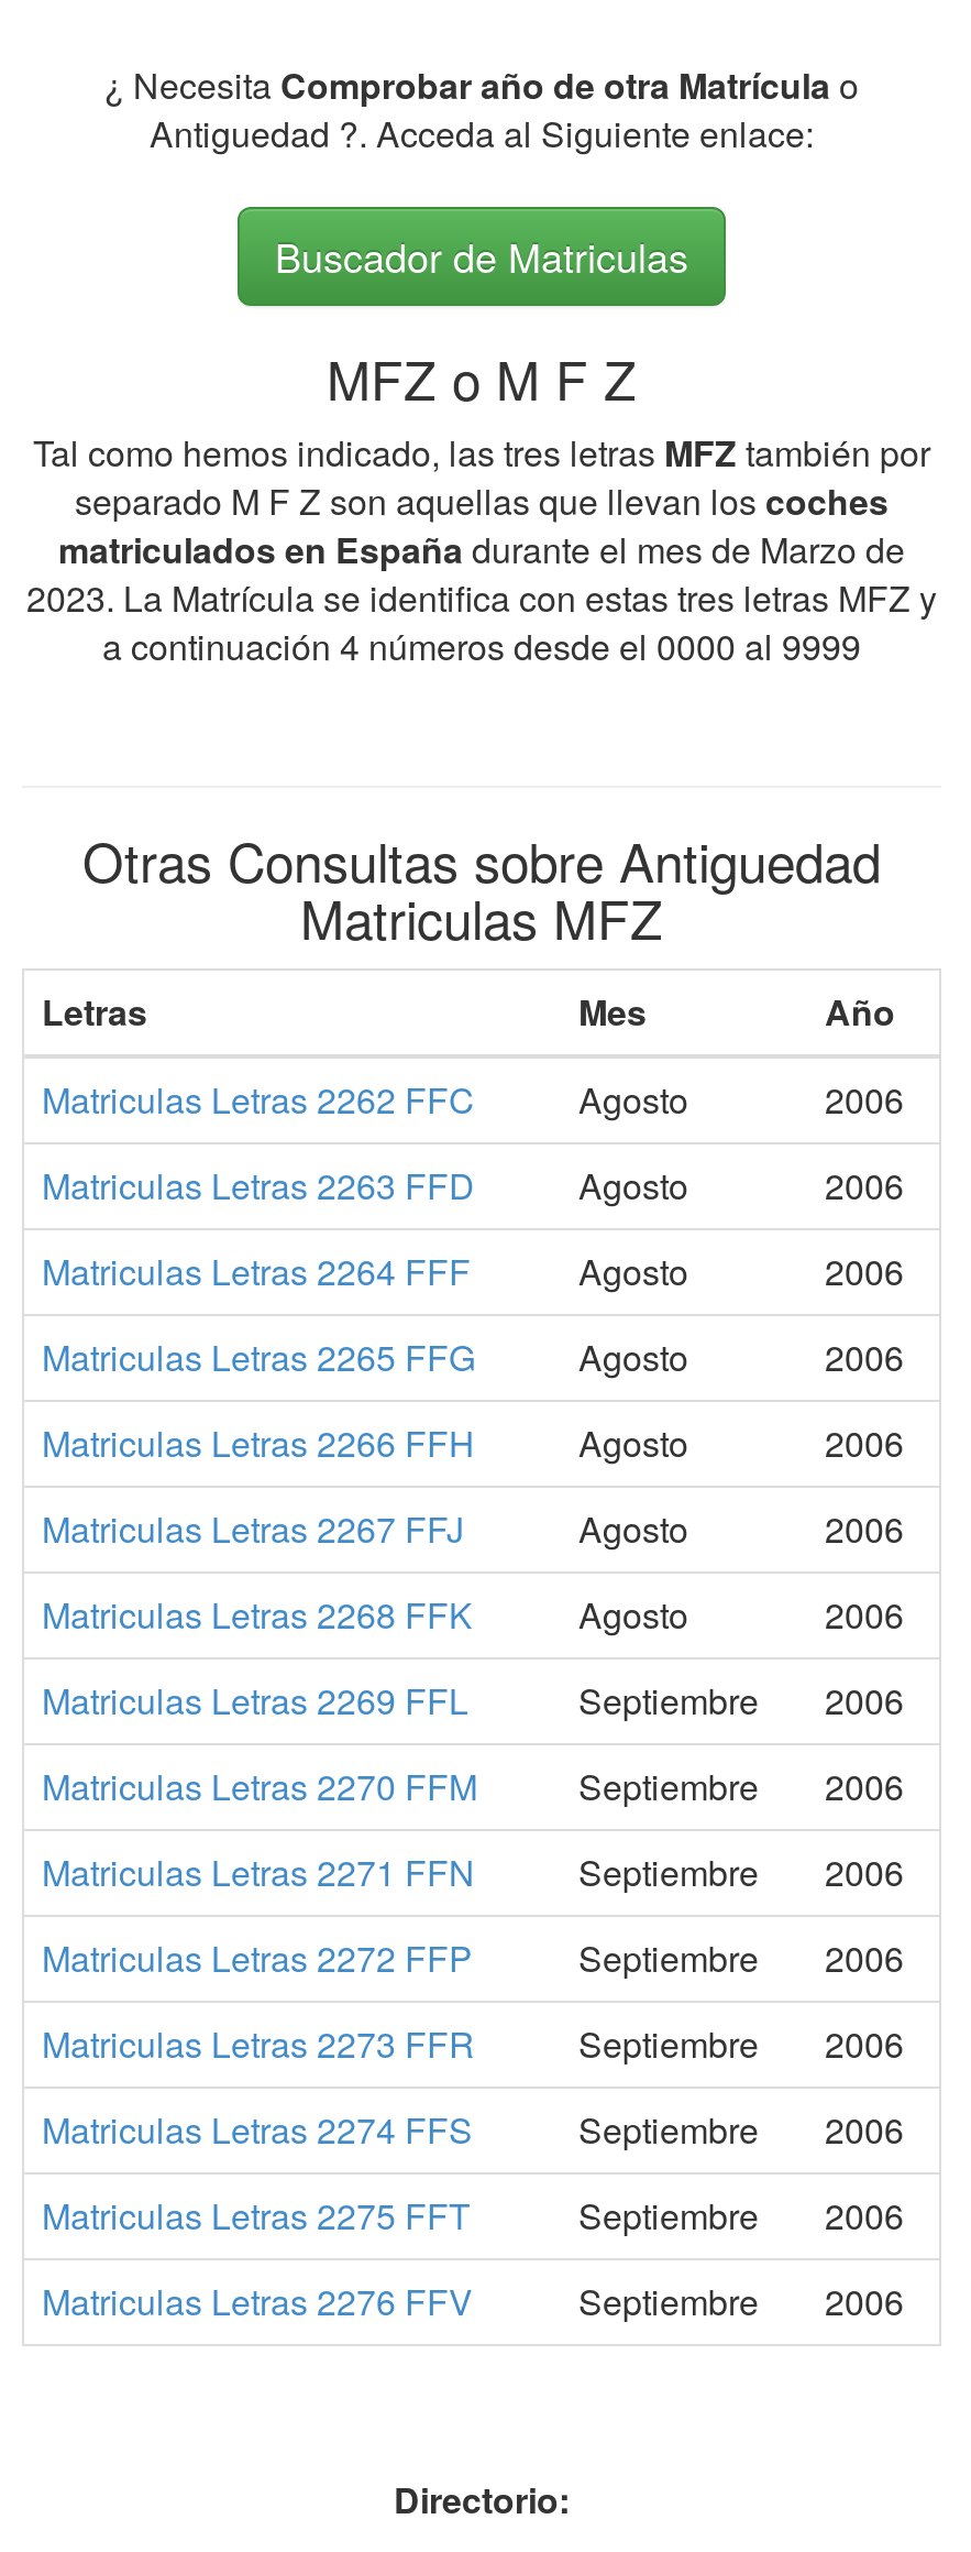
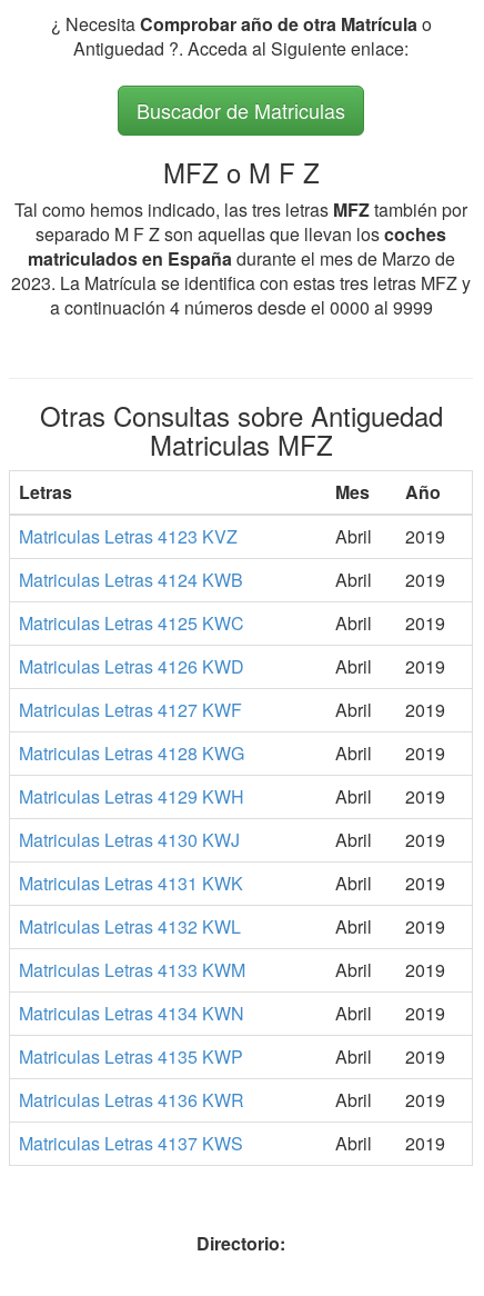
- Matriculas Letras 2262 FFC
- Agosto
- 2006
+ Matriculas Letras 4123 KVZ
+ Abril
+ 2019

- Matriculas Letras 2263 FFD
- Agosto
- 2006
+ Matriculas Letras 4124 KWB
+ Abril
+ 2019

- Matriculas Letras 2264 FFF
- Agosto
- 2006
+ Matriculas Letras 4125 KWC
+ Abril
+ 2019

- Matriculas Letras 2265 FFG
- Agosto
- 2006
+ Matriculas Letras 4126 KWD
+ Abril
+ 2019

- Matriculas Letras 2266 FFH
- Agosto
- 2006
+ Matriculas Letras 4127 KWF
+ Abril
+ 2019

- Matriculas Letras 2267 FFJ
- Agosto
- 2006
+ Matriculas Letras 4128 KWG
+ Abril
+ 2019

- Matriculas Letras 2268 FFK
- Agosto
- 2006
+ Matriculas Letras 4129 KWH
+ Abril
+ 2019

- Matriculas Letras 2269 FFL
- Septiembre
- 2006
+ Matriculas Letras 4130 KWJ
+ Abril
+ 2019

- Matriculas Letras 2270 FFM
- Septiembre
- 2006
+ Matriculas Letras 4131 KWK
+ Abril
+ 2019

- Matriculas Letras 2271 FFN
- Septiembre
- 2006
+ Matriculas Letras 4132 KWL
+ Abril
+ 2019

- Matriculas Letras 2272 FFP
- Septiembre
- 2006
+ Matriculas Letras 4133 KWM
+ Abril
+ 2019

- Matriculas Letras 2273 FFR
- Septiembre
- 2006
+ Matriculas Letras 4134 KWN
+ Abril
+ 2019

- Matriculas Letras 2274 FFS
- Septiembre
- 2006
+ Matriculas Letras 4135 KWP
+ Abril
+ 2019

- Matriculas Letras 2275 FFT
- Septiembre
- 2006
+ Matriculas Letras 4136 KWR
+ Abril
+ 2019

- Matriculas Letras 2276 FFV
- Septiembre
- 2006
+ Matriculas Letras 4137 KWS
+ Abril
+ 2019
